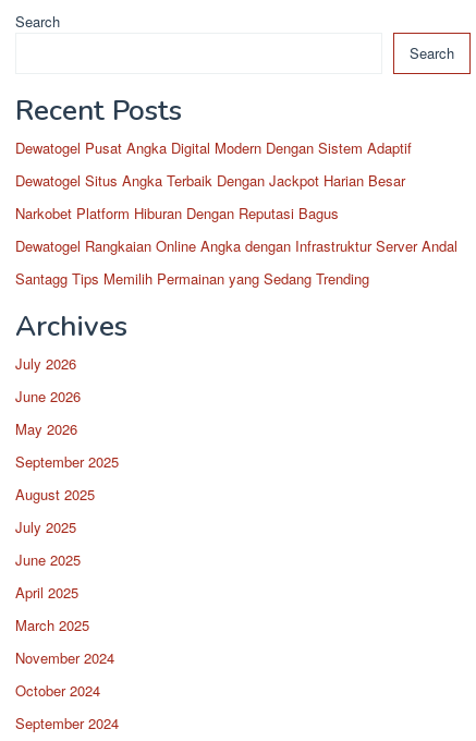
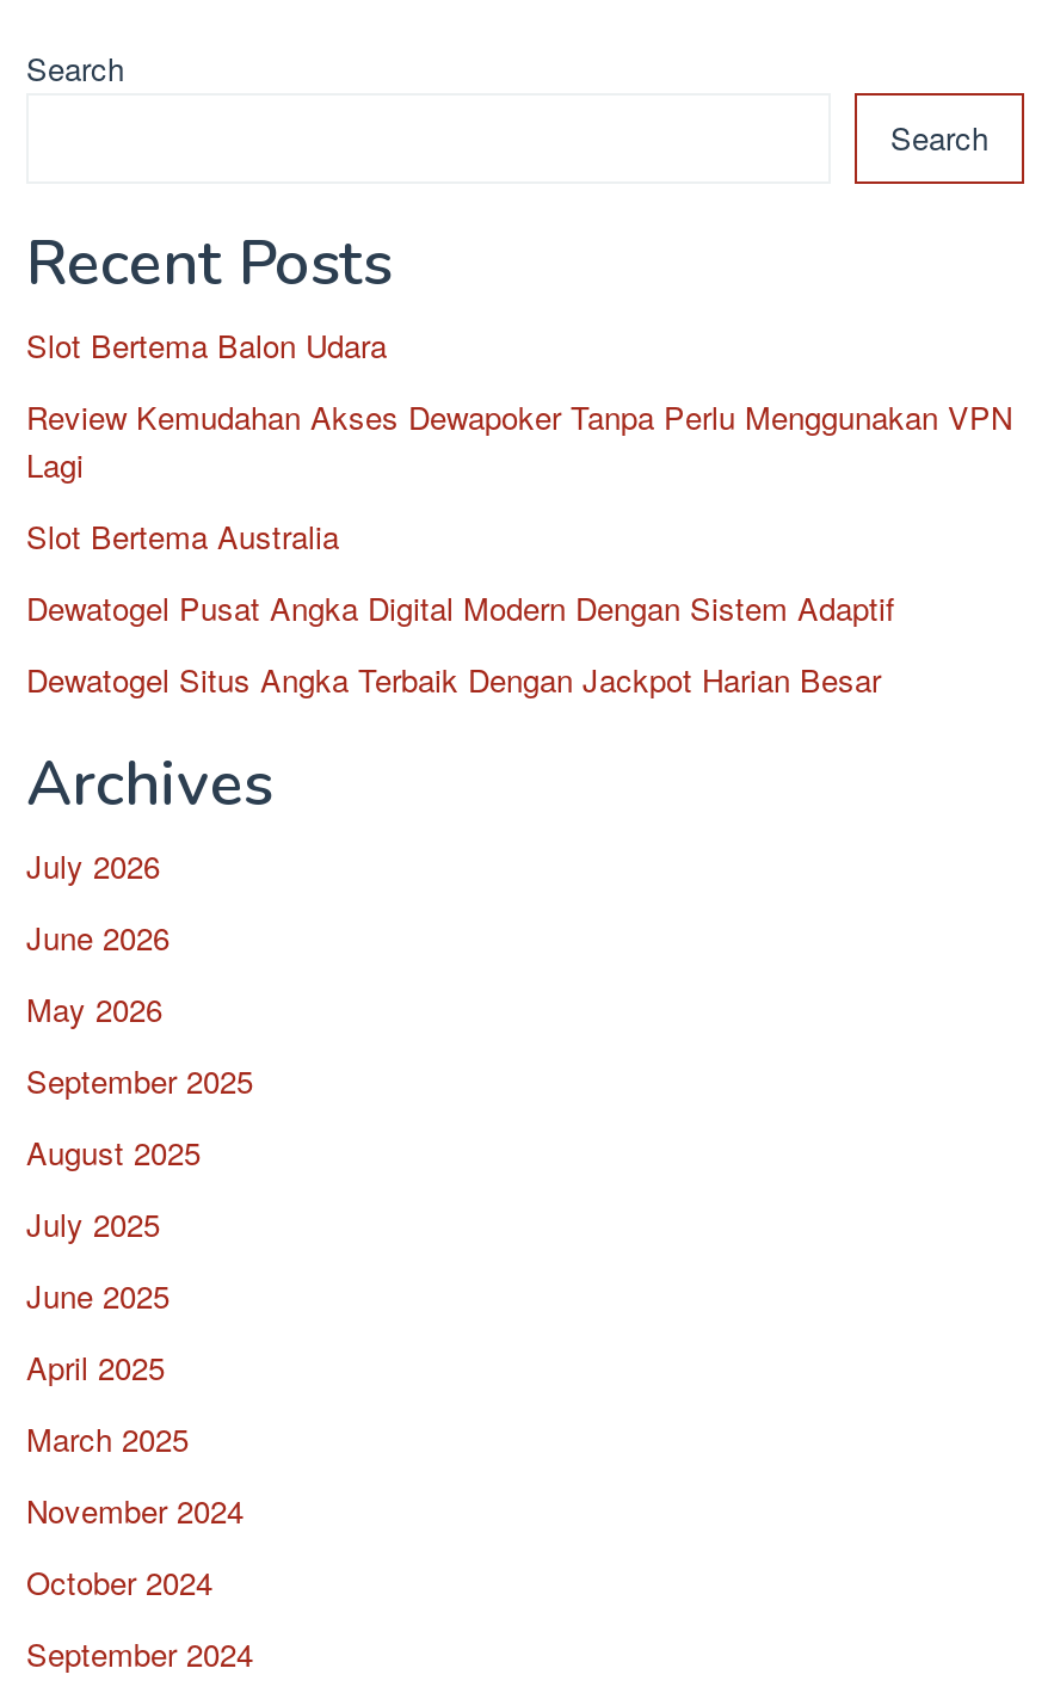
+ Slot Bertema Balon Udara
+ Review Kemudahan Akses Dewapoker Tanpa Perlu Menggunakan VPN
+ Lagi
+ Slot Bertema Australia

moved down: Dewatogel Pusat Angka Digital Modern Dengan Sistem Adaptif | Dewatogel Situs Angka Terbaik Dengan Jackpot Harian Besar

- Narkobet Platform Hiburan Dengan Reputasi Bagus
- Dewatogel Rangkaian Online Angka dengan Infrastruktur Server Andal
- Santagg Tips Memilih Permainan yang Sedang Trending
